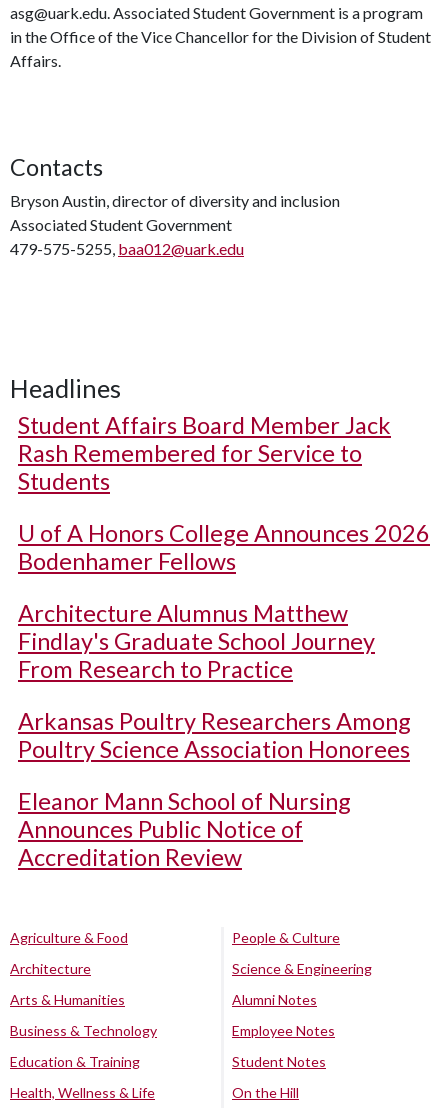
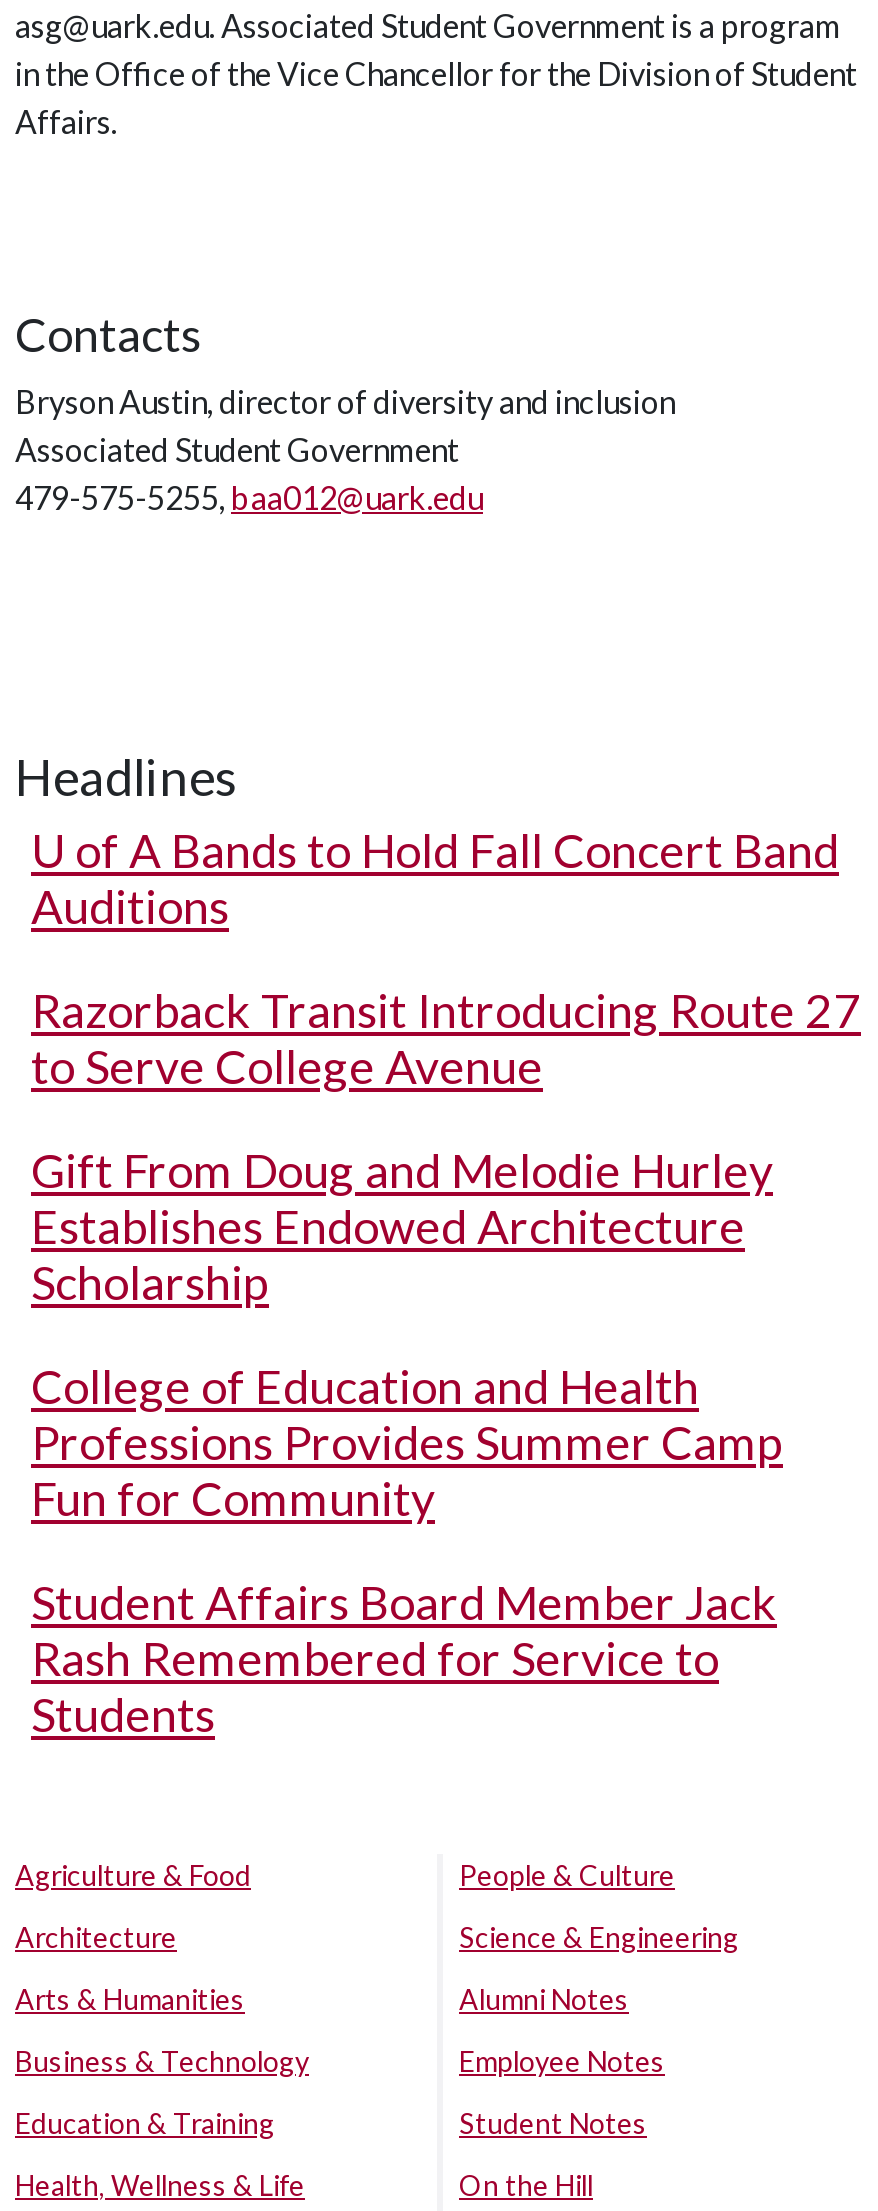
+ U of A Bands to Hold Fall Concert Band
+ Auditions
+ Razorback Transit Introducing Route 27
+ to Serve College Avenue
+ Gift From Doug and Melodie Hurley
+ Establishes Endowed Architecture
+ Scholarship
+ College of Education and Health
+ Professions Provides Summer Camp
+ Fun for Community

moved down: Student Affairs Board Member Jack | Rash Remembered for Service to | Students

- U of A Honors College Announces 2026
- Bodenhamer Fellows
- Architecture Alumnus Matthew
- Findlay's Graduate School Journey
- From Research to Practice
- Arkansas Poultry Researchers Among
- Poultry Science Association Honorees
- Eleanor Mann School of Nursing
- Announces Public Notice of
- Accreditation Review
